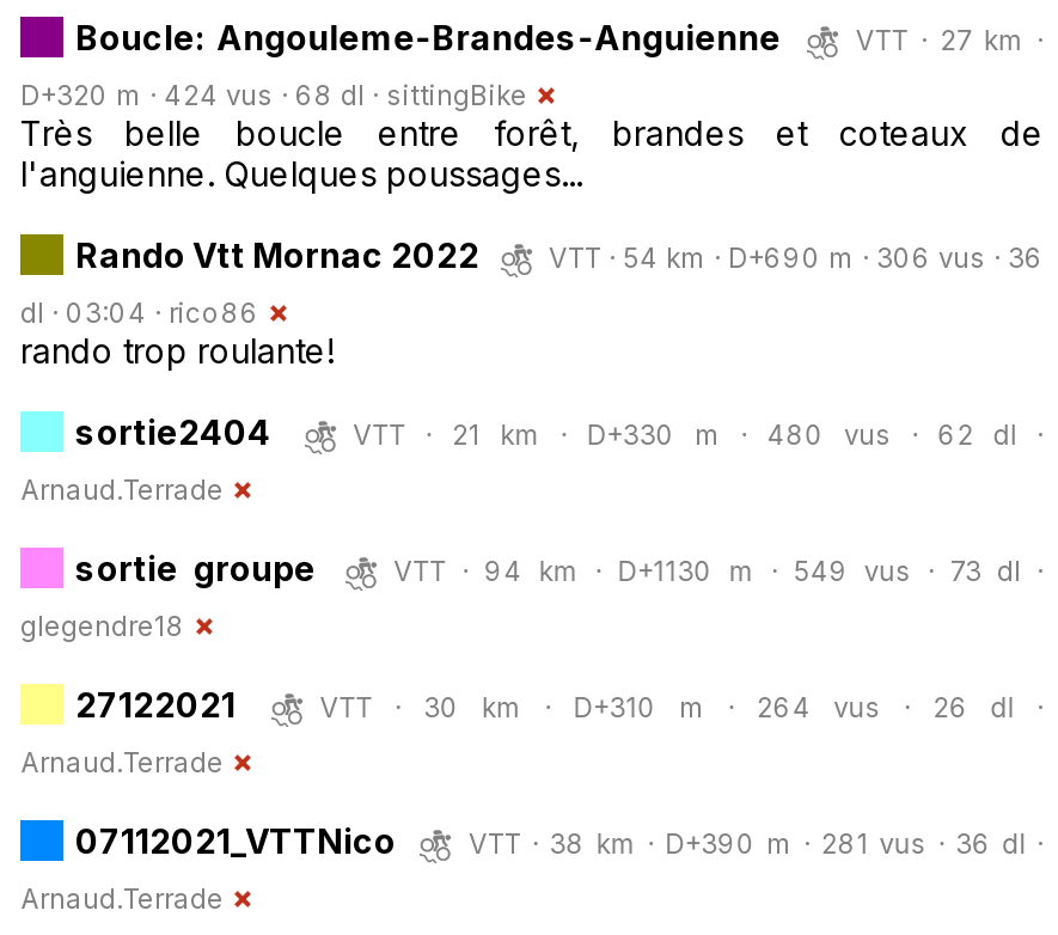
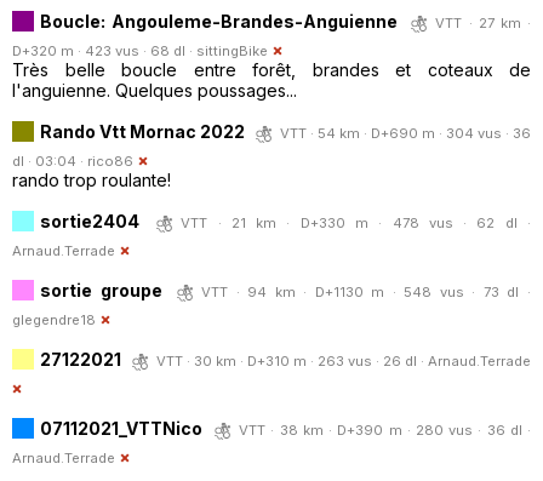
- D+320 m · 424 vus · 68 dl · sittingBike
+ D+320 m · 423 vus · 68 dl · sittingBike

- VTT · 54 km · D+690 m · 306 vus · 36
+ VTT · 54 km · D+690 m · 304 vus · 36

- VTT · 21 km · D+330 m · 480 vus · 62 dl ·
+ VTT · 21 km · D+330 m · 478 vus · 62 dl ·

- VTT · 94 km · D+1130 m · 549 vus · 73 dl ·
+ VTT · 94 km · D+1130 m · 548 vus · 73 dl ·

- VTT · 30 km · D+310 m · 264 vus · 26 dl ·
- Arnaud.Terrade
+ VTT · 30 km · D+310 m · 263 vus · 26 dl · Arnaud.Terrade

- VTT · 38 km · D+390 m · 281 vus · 36 dl ·
+ VTT · 38 km · D+390 m · 280 vus · 36 dl ·
